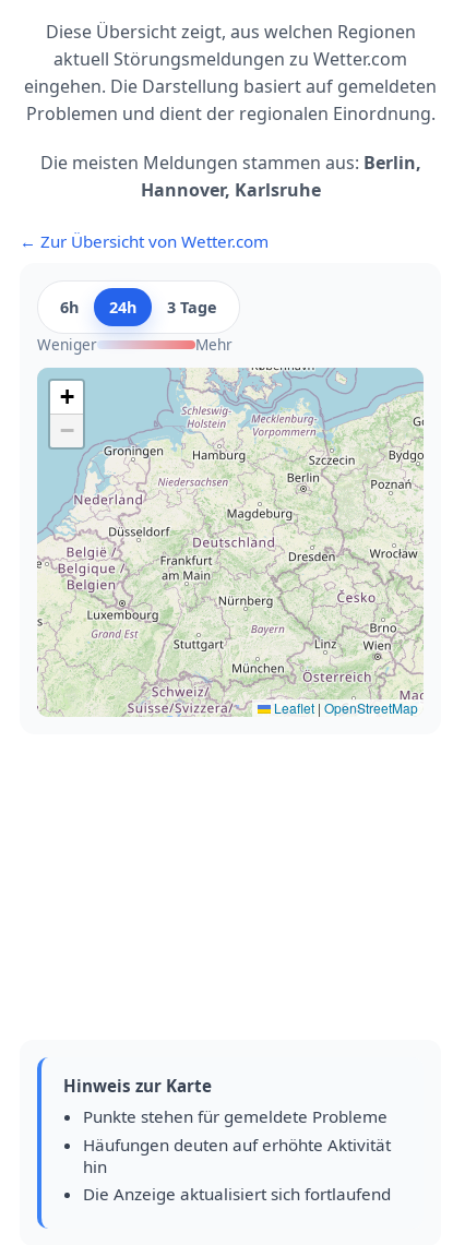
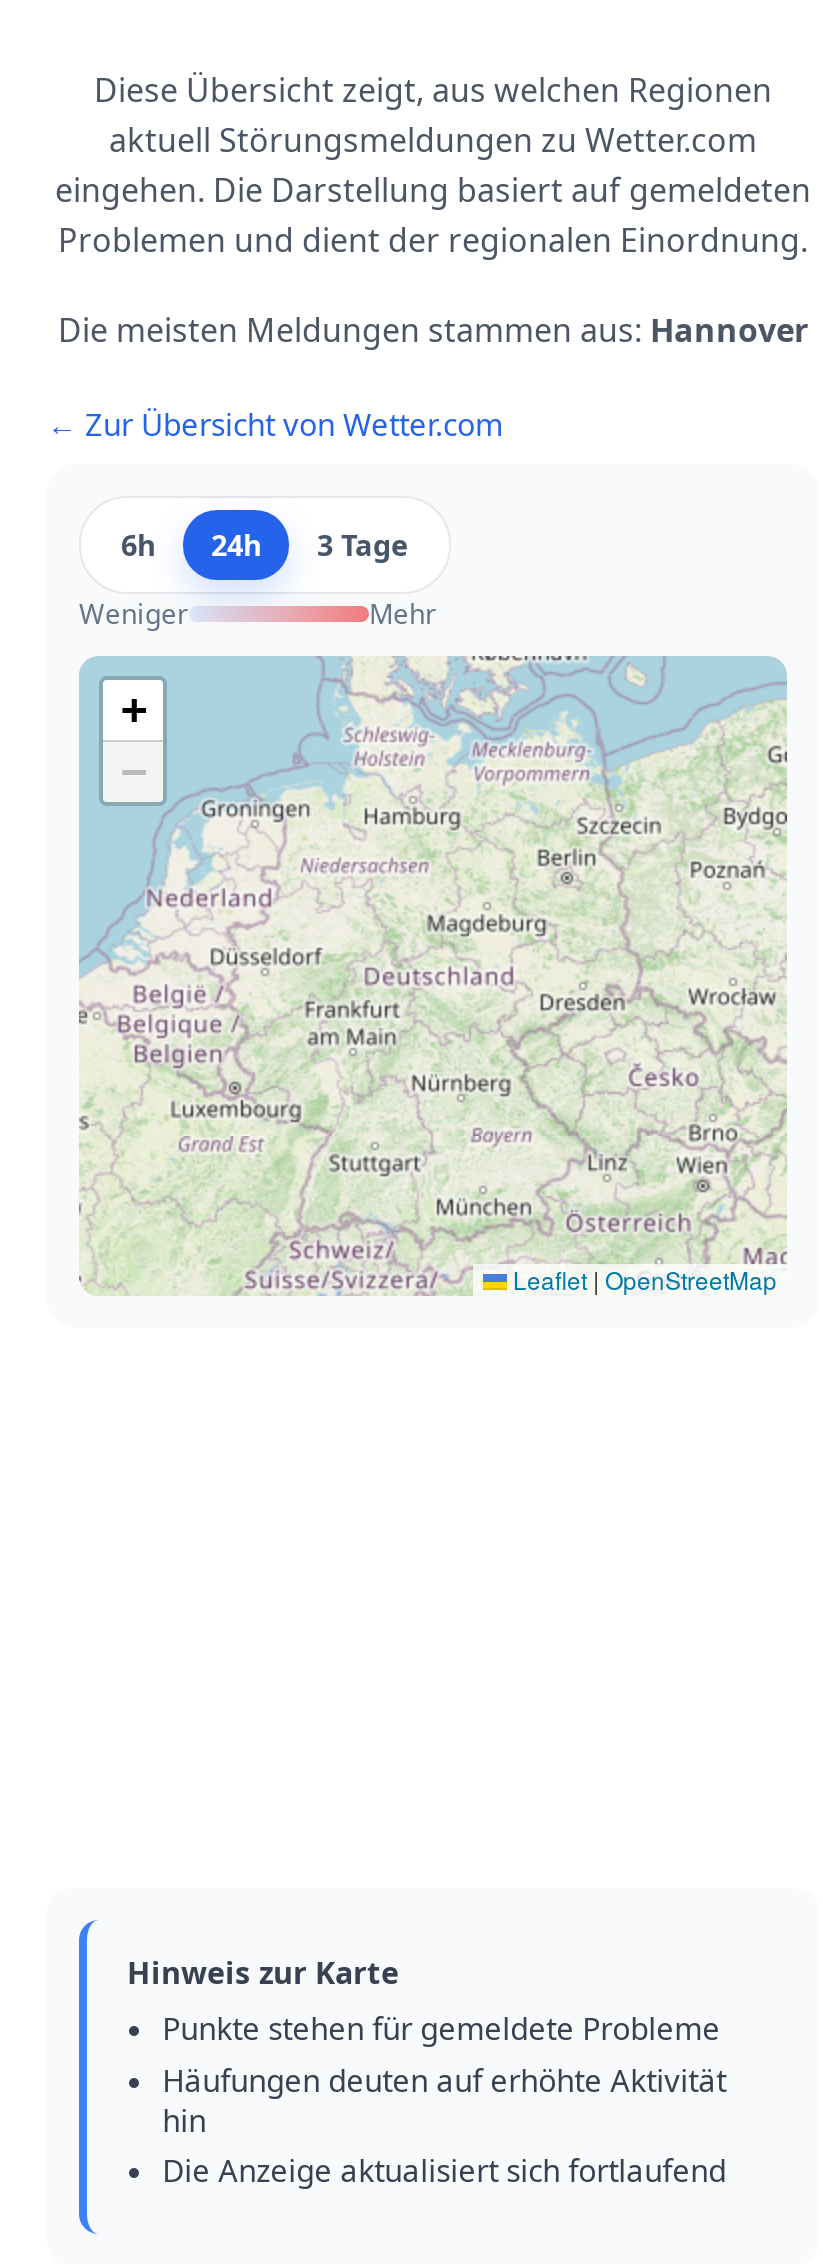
- Die meisten Meldungen stammen aus: Berlin,
- Hannover, Karlsruhe
+ Die meisten Meldungen stammen aus: Hannover
